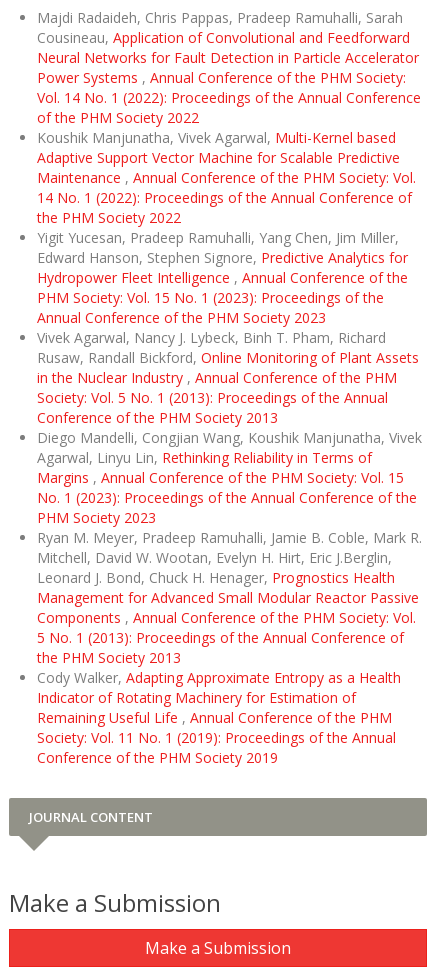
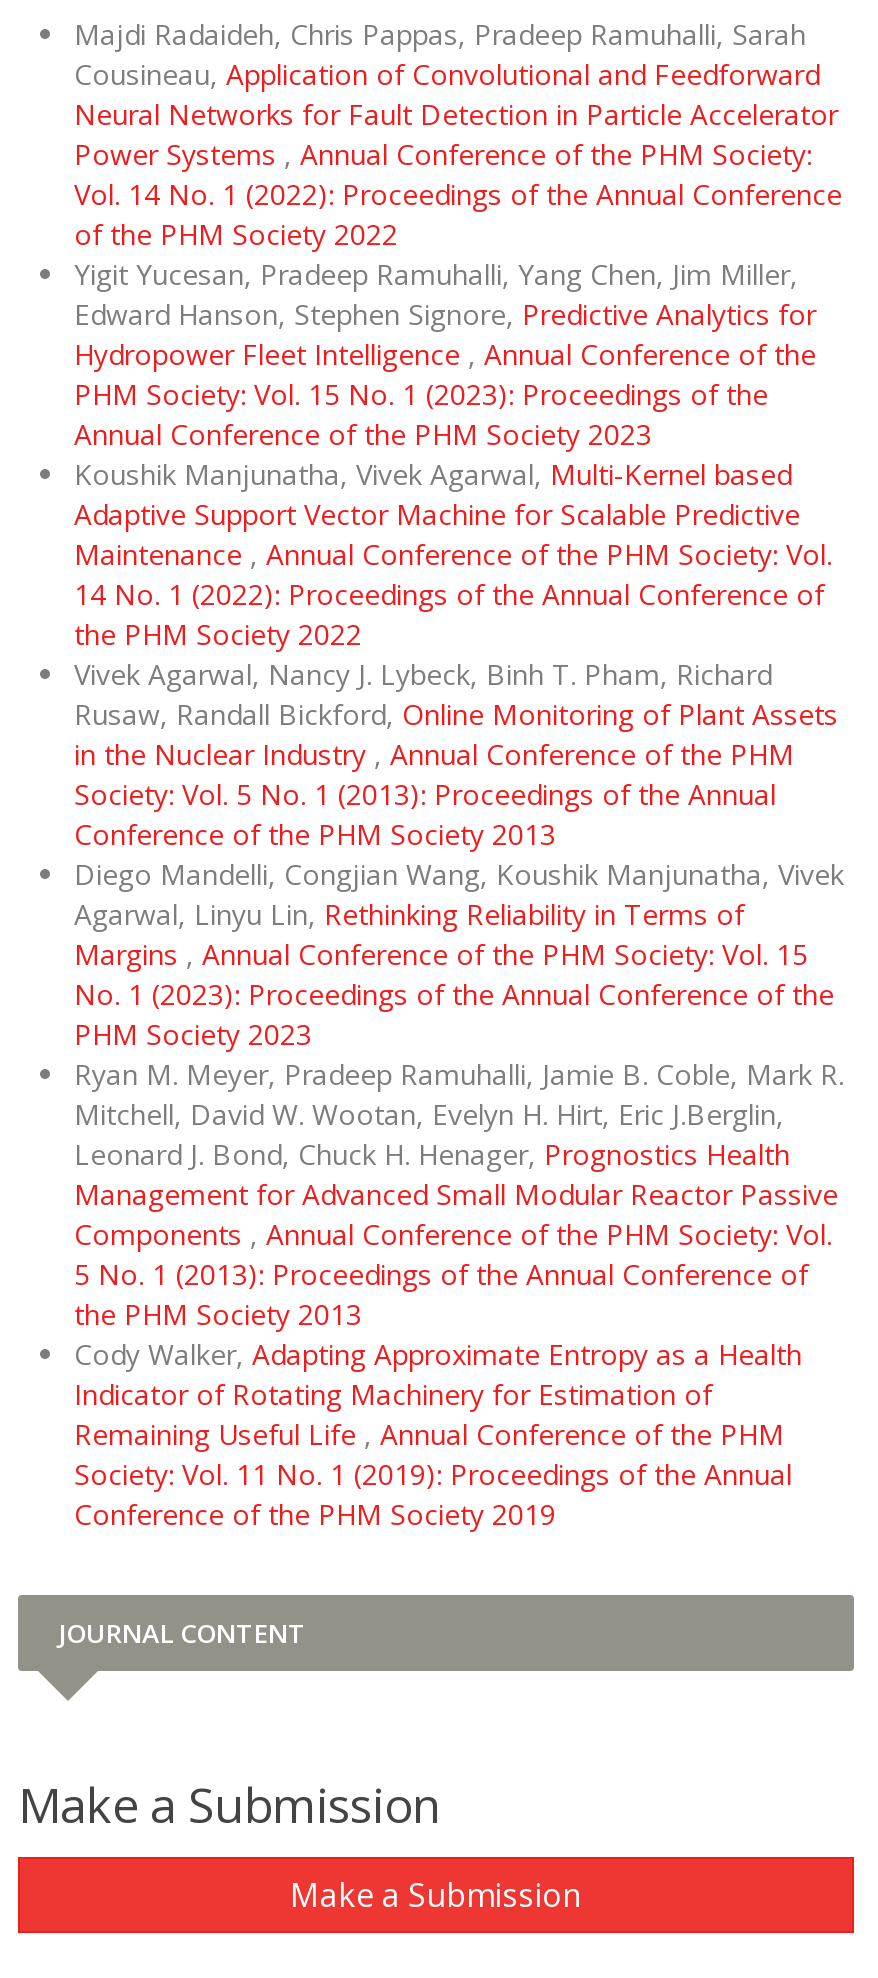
moved down: Koushik Manjunatha, Vivek Agarwal, Multi-Kernel based | Adaptive Support Vector Machine for Scalable Predictive | Maintenance, Annual Conference of the PHM Society: Vol. | 14 No. 1 (2022): Proceedings of the Annual Conference of | the PHM Society 2022

moved up: Yigit Yucesan, Pradeep Ramuhalli, Yang Chen, Jim Miller, | Edward Hanson, Stephen Signore, Predictive Analytics for | Hydropower Fleet Intelligence, Annual Conference of the | PHM Society: Vol. 15 No. 1 (2023): Proceedings of the | Annual Conference of the PHM Society 2023
